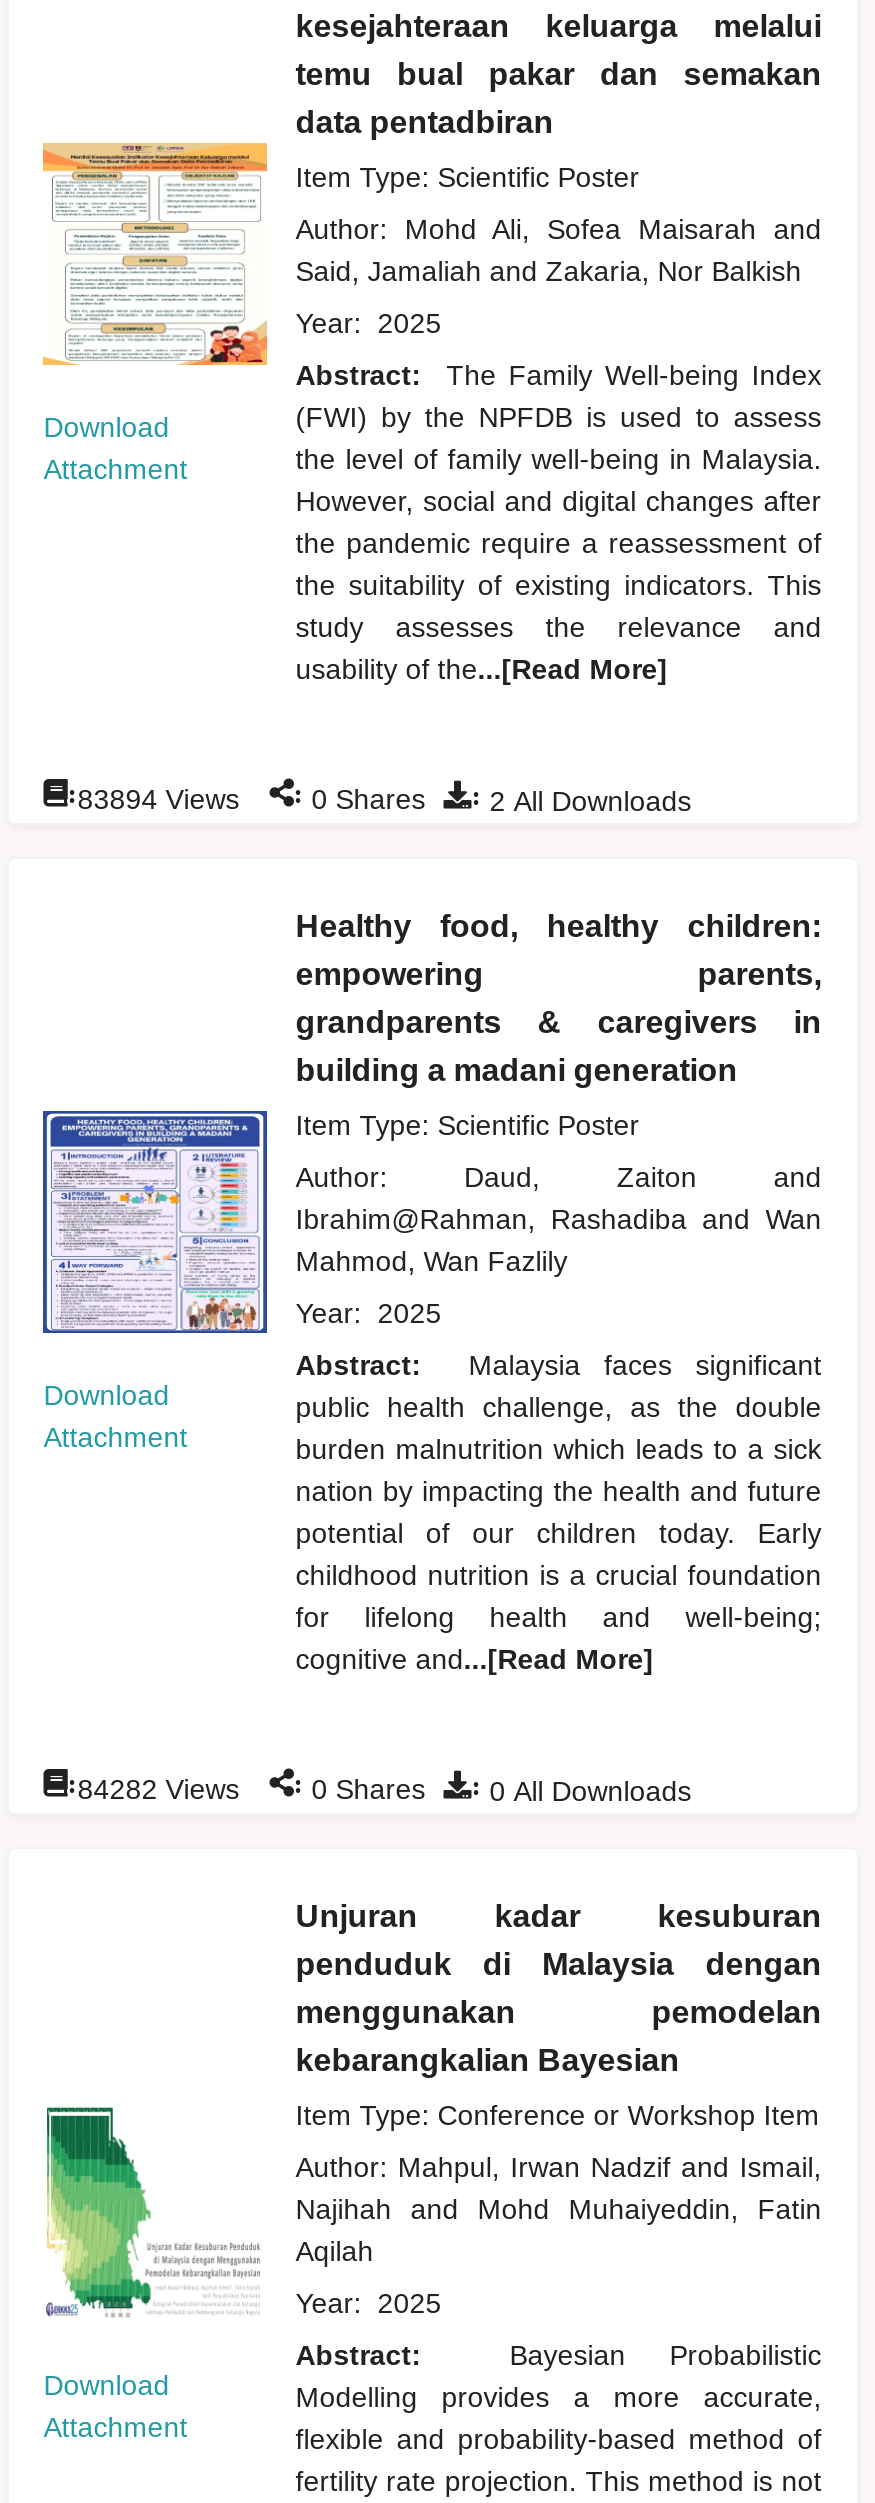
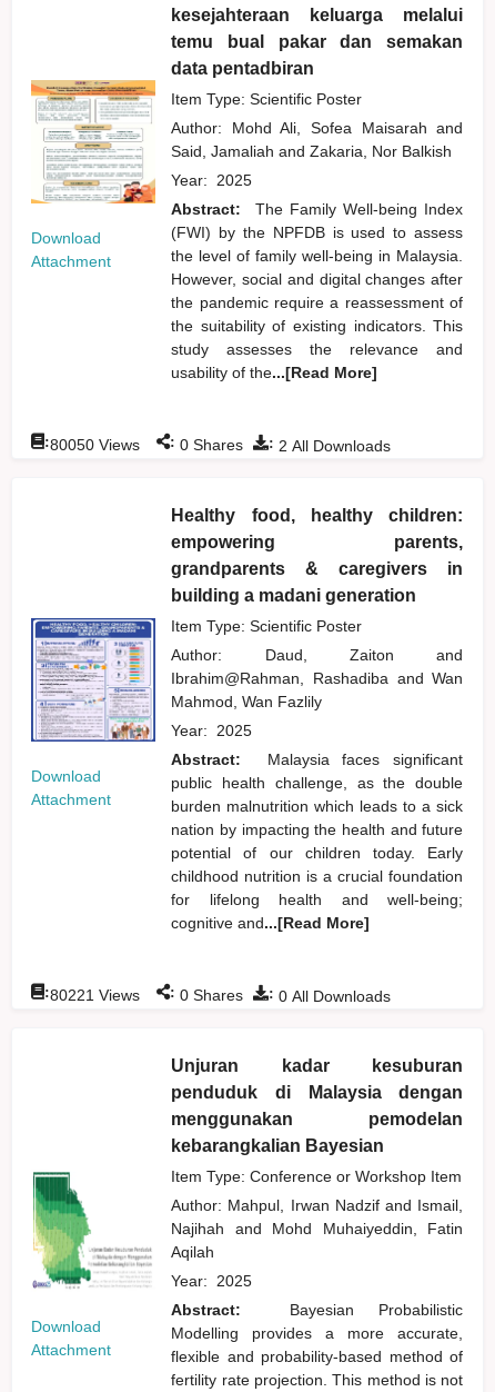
- :83894 Views : 0 Shares : 2 All Downloads
+ :80050 Views : 0 Shares : 2 All Downloads

- :84282 Views : 0 Shares : 0 All Downloads
+ :80221 Views : 0 Shares : 0 All Downloads
